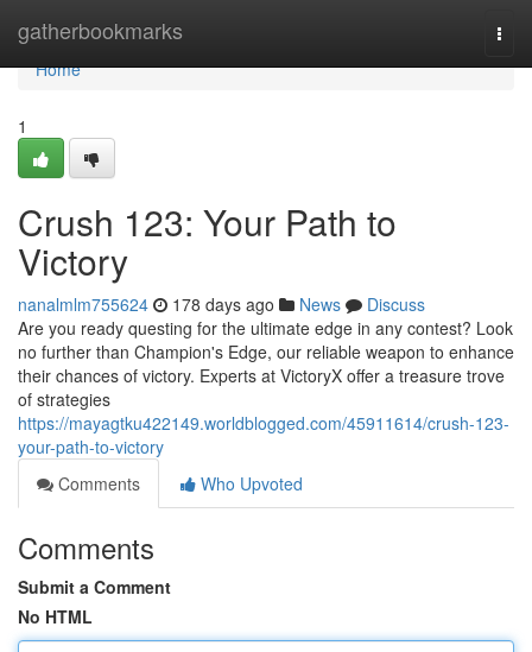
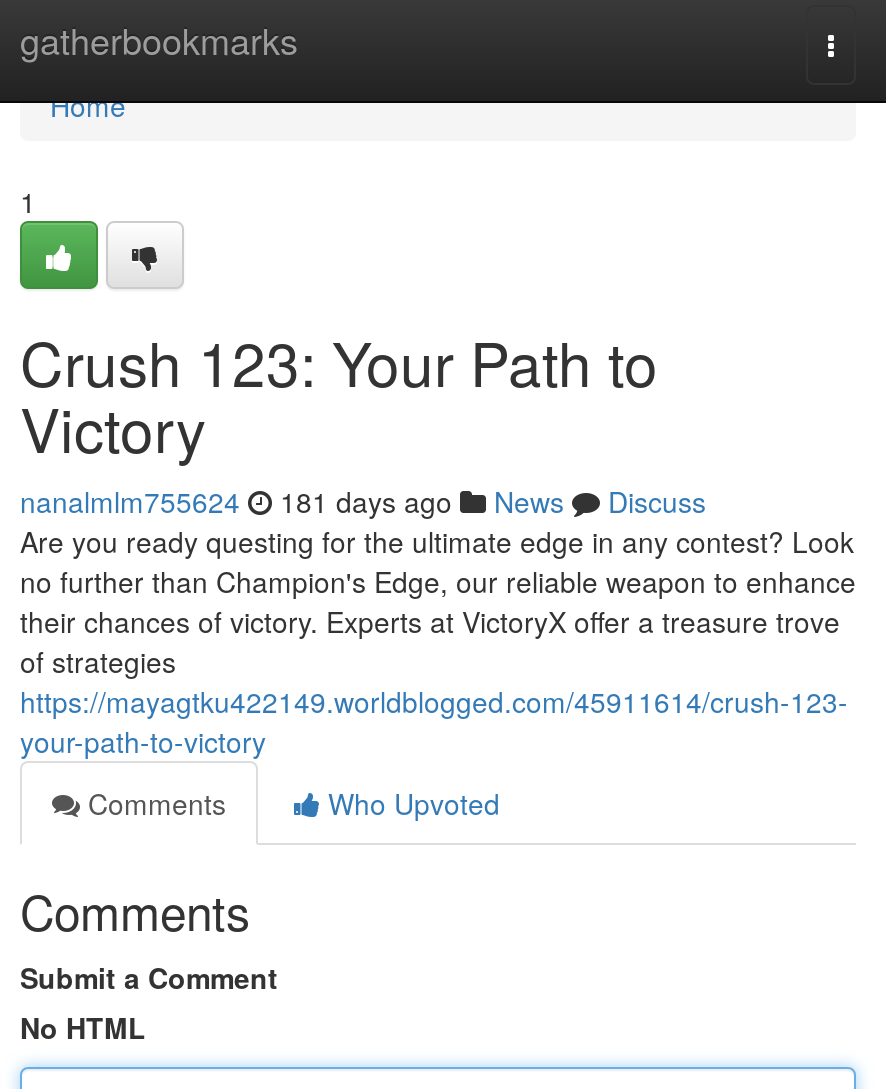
- nanalmlm755624 178 days ago News Discuss
+ nanalmlm755624 181 days ago News Discuss
